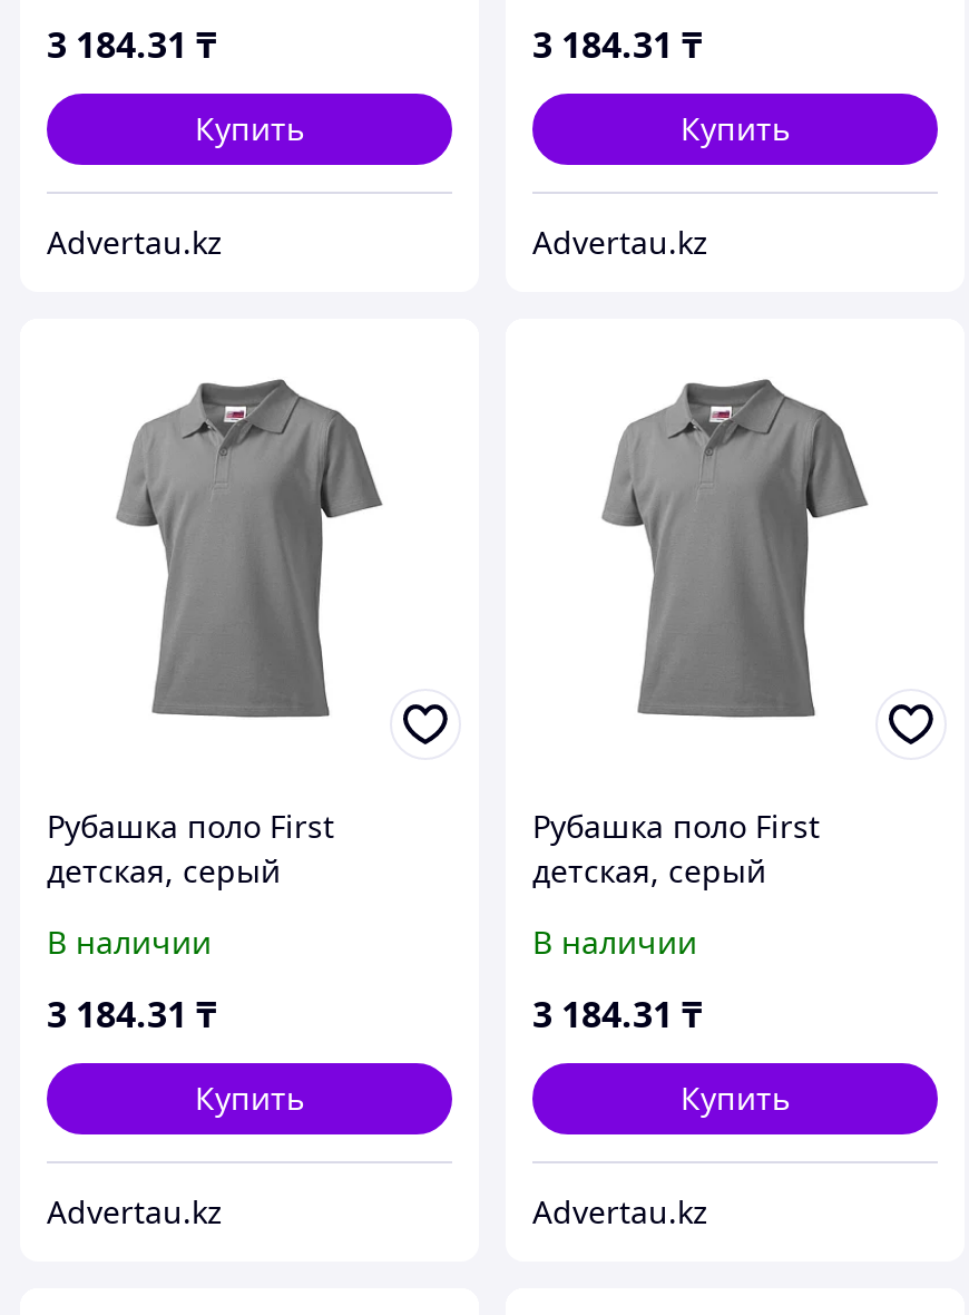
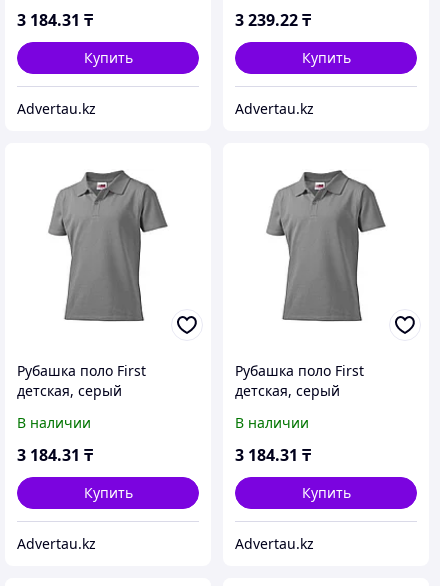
- 3 184.31 ₸
+ 3 239.22 ₸
